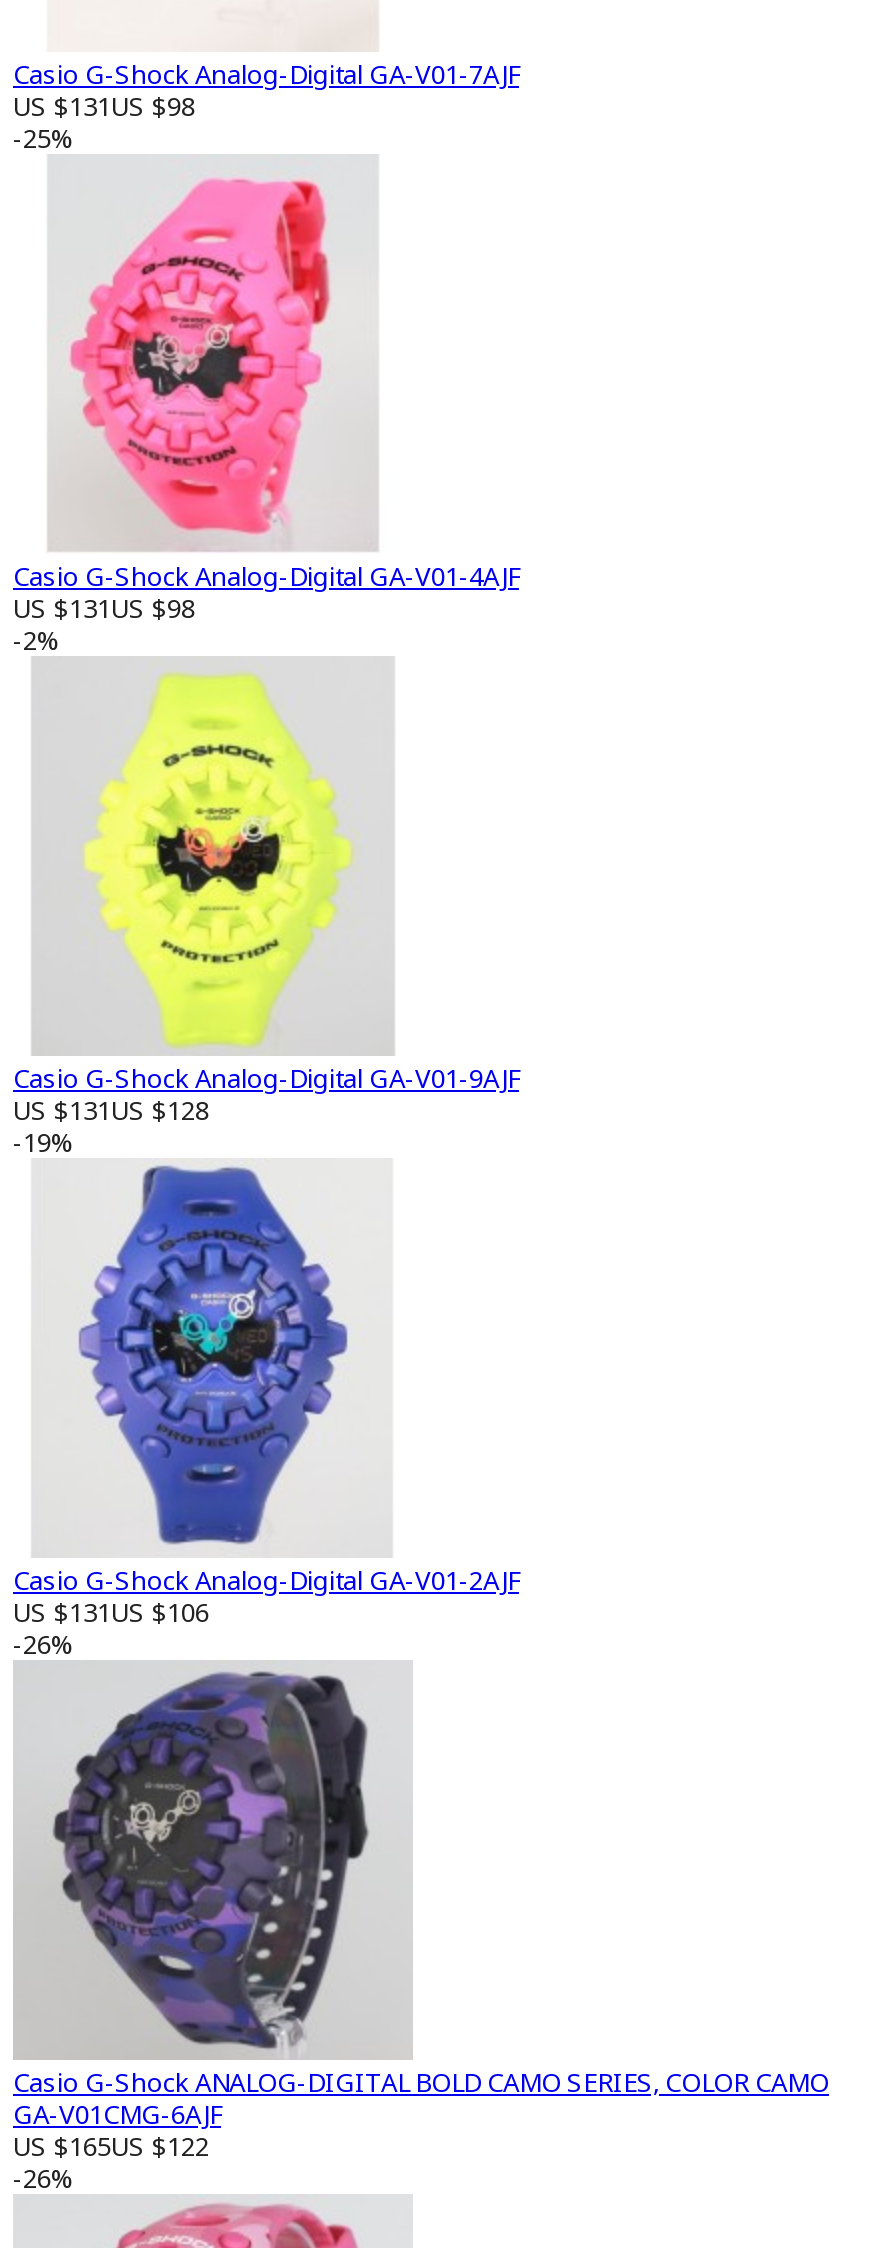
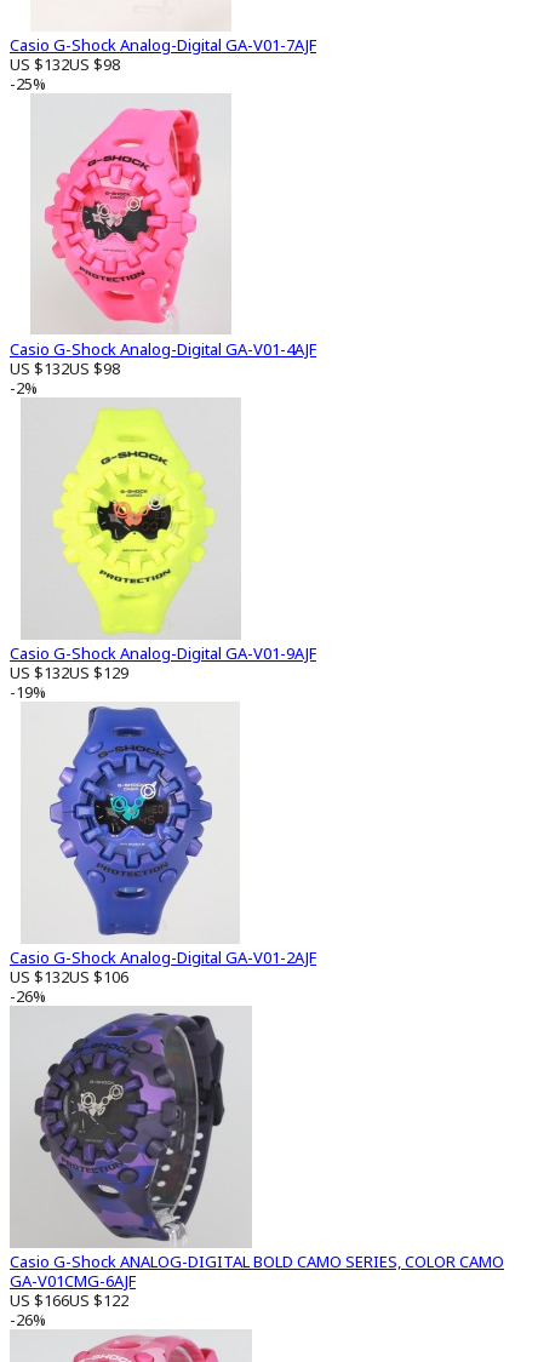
- US $131US $98
+ US $132US $98

- US $131US $98
+ US $132US $98

- US $131US $128
+ US $132US $129

- US $131US $106
+ US $132US $106

- US $165US $122
+ US $166US $122
